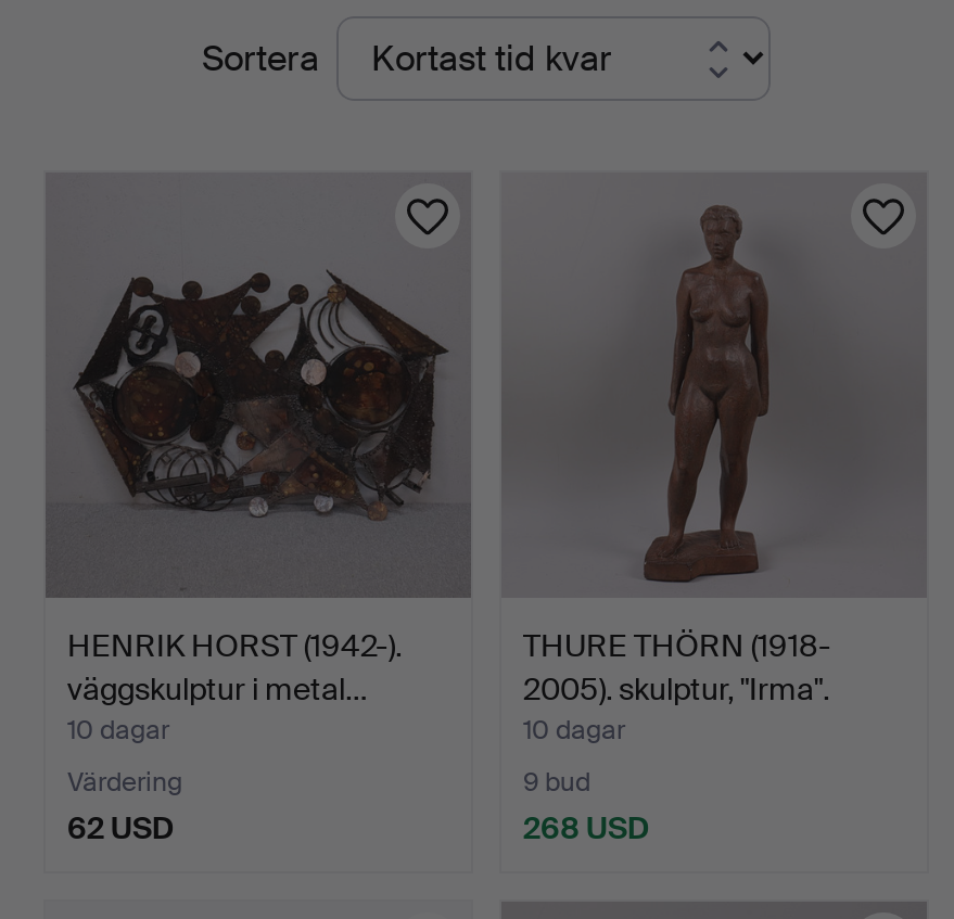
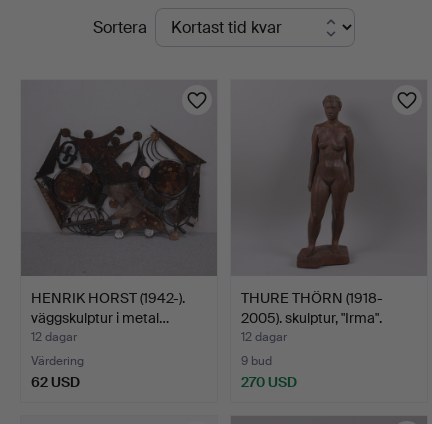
- 10 dagar
+ 12 dagar

- 10 dagar
+ 12 dagar

- 268 USD
+ 270 USD
